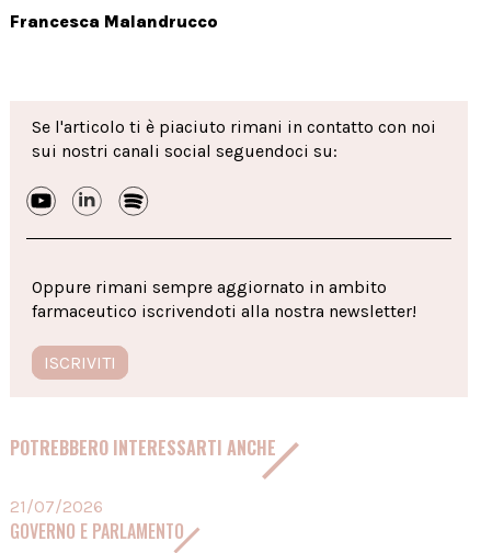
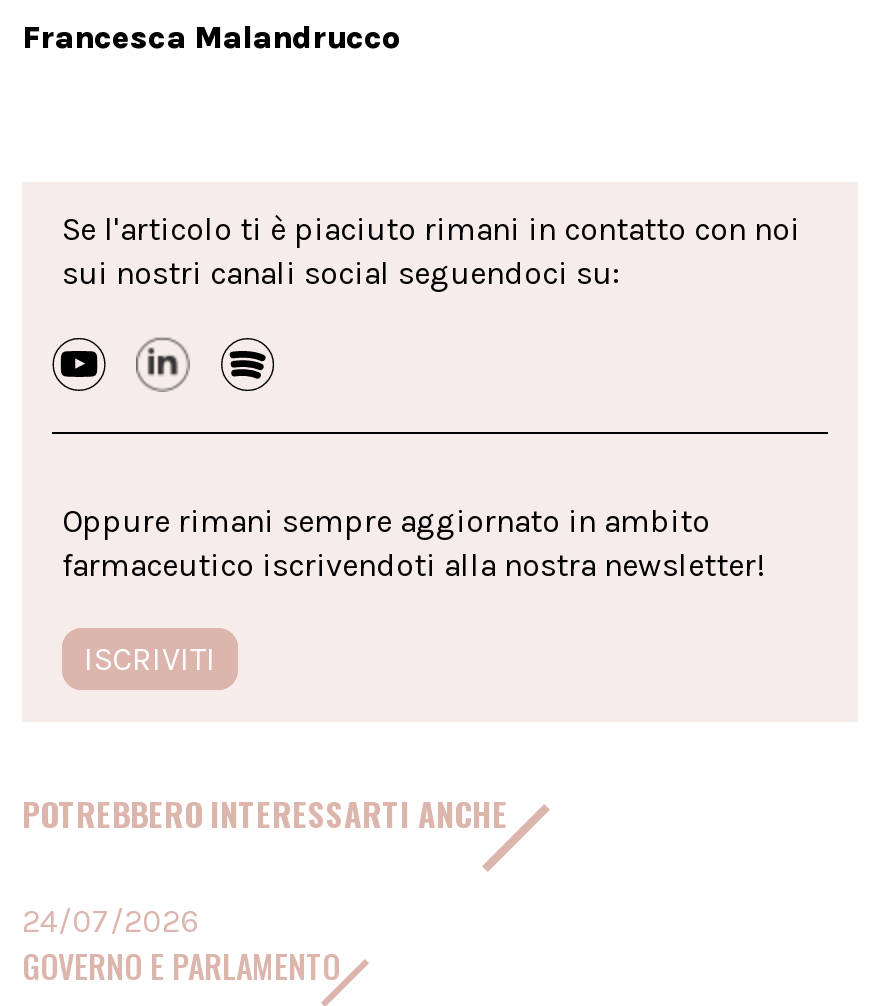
- 21/07/2026
+ 24/07/2026
